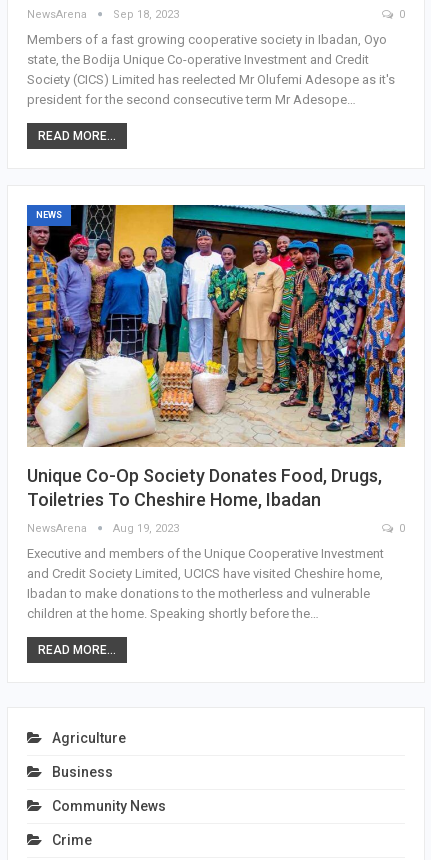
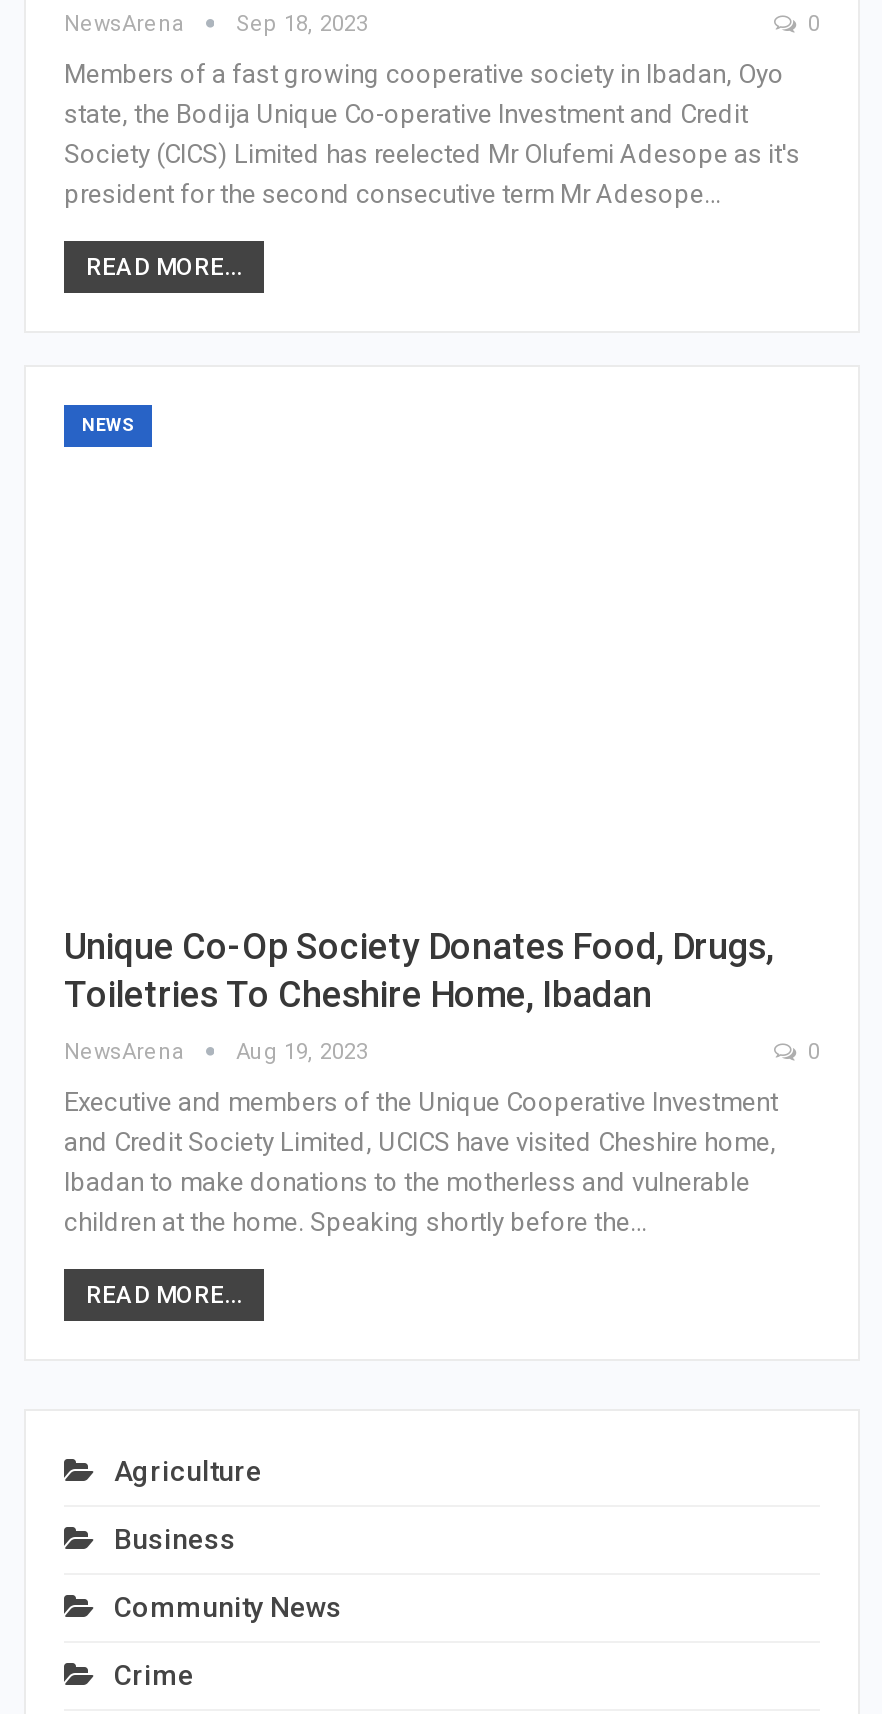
- [image]
